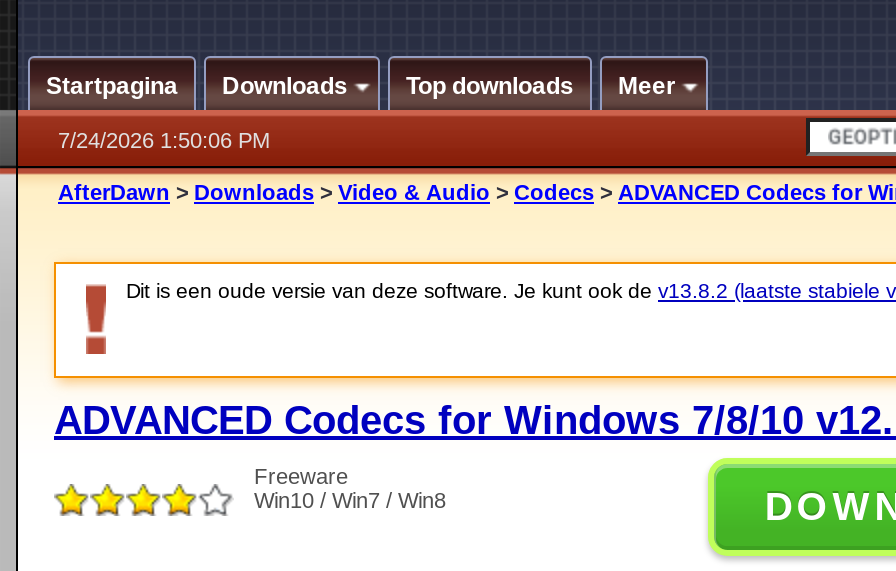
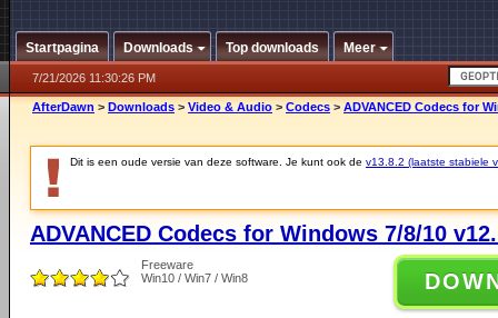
- 7/24/2026 1:50:06 PM
+ 7/21/2026 11:30:26 PM
